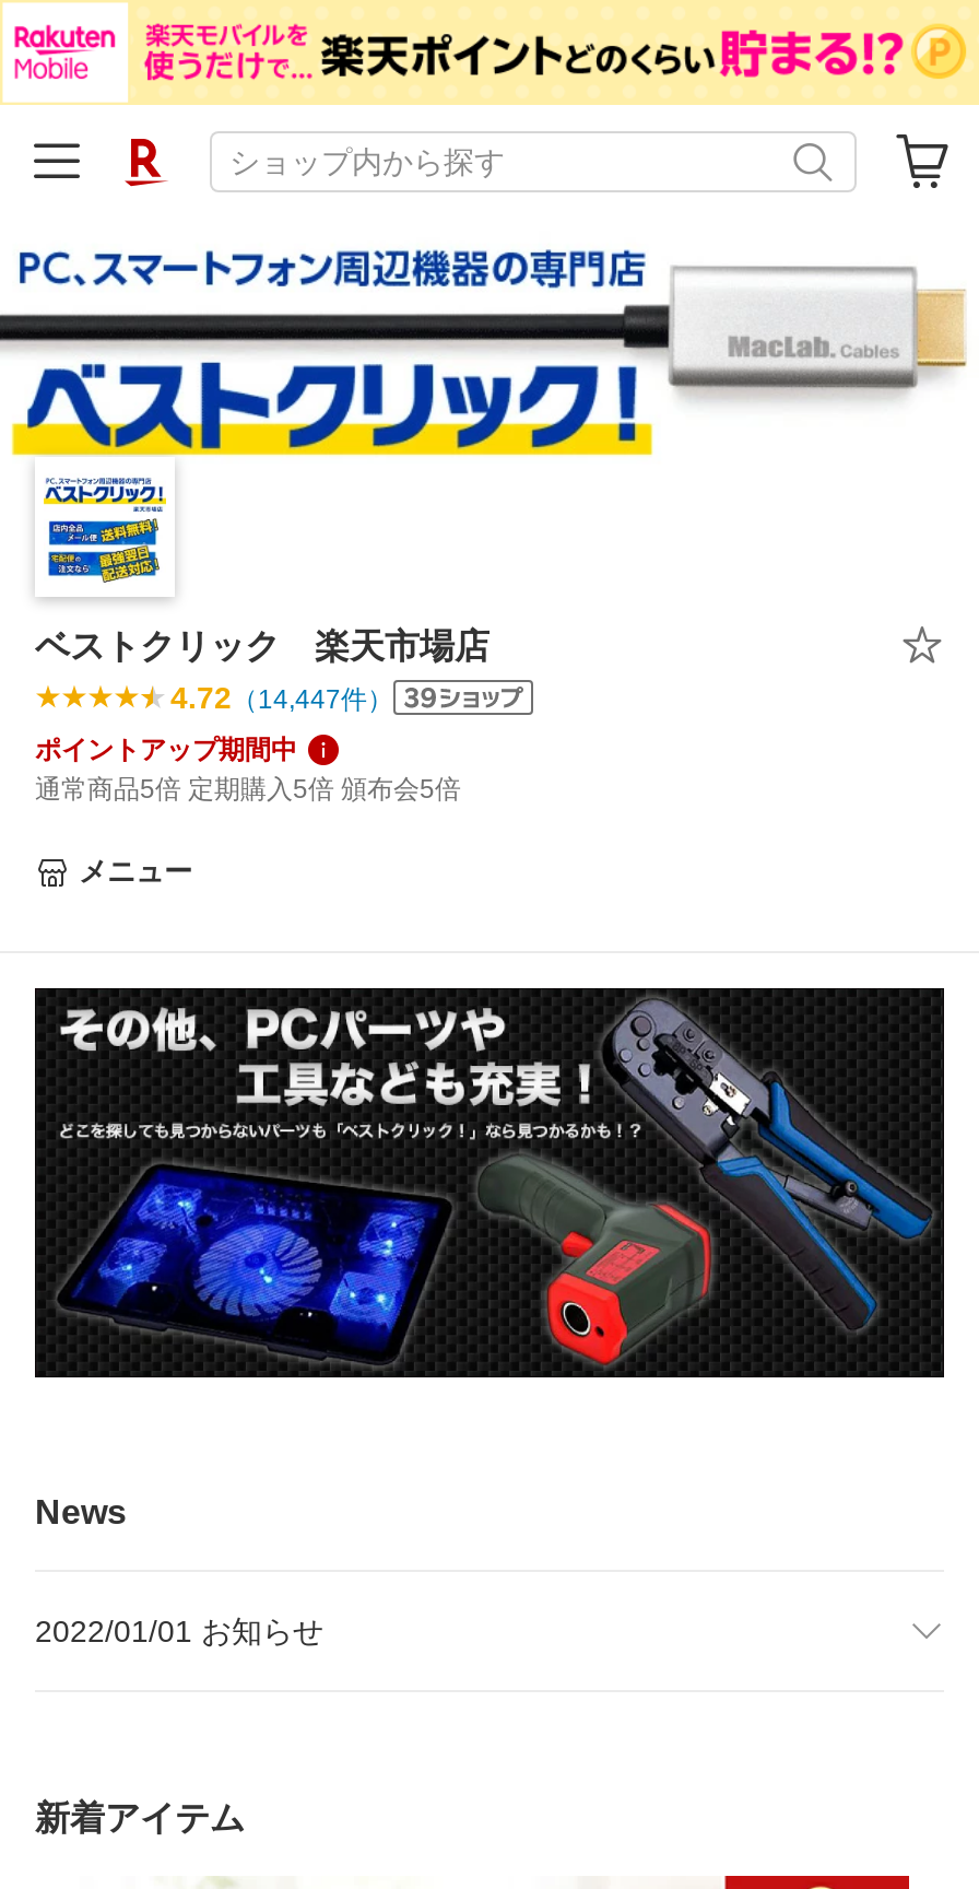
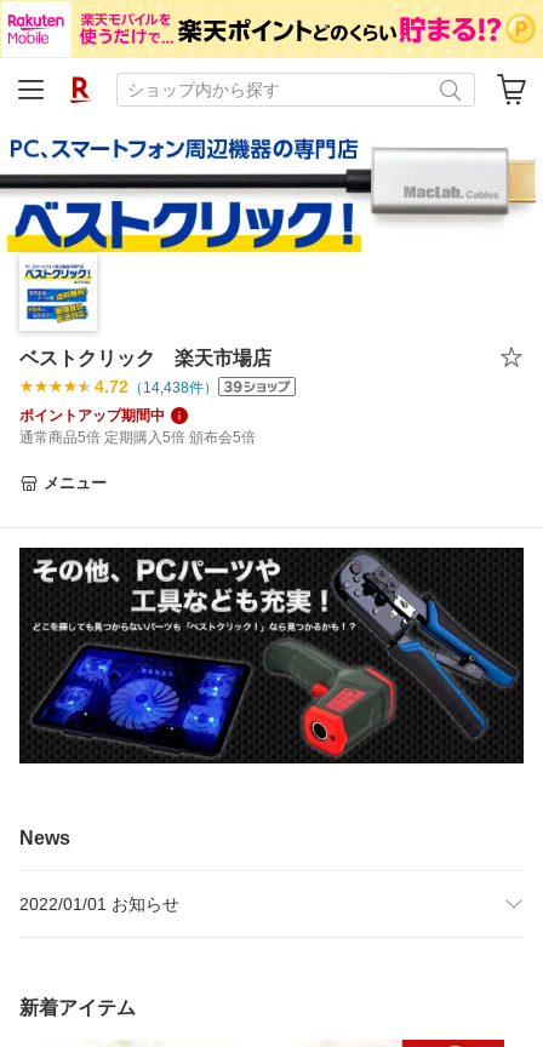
- 4.72（14,447件）
+ 4.72（14,438件）
